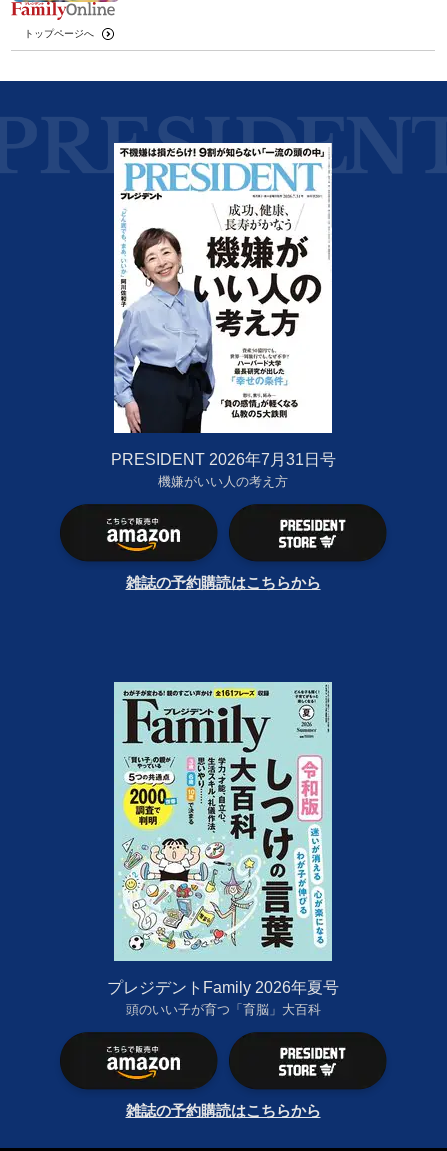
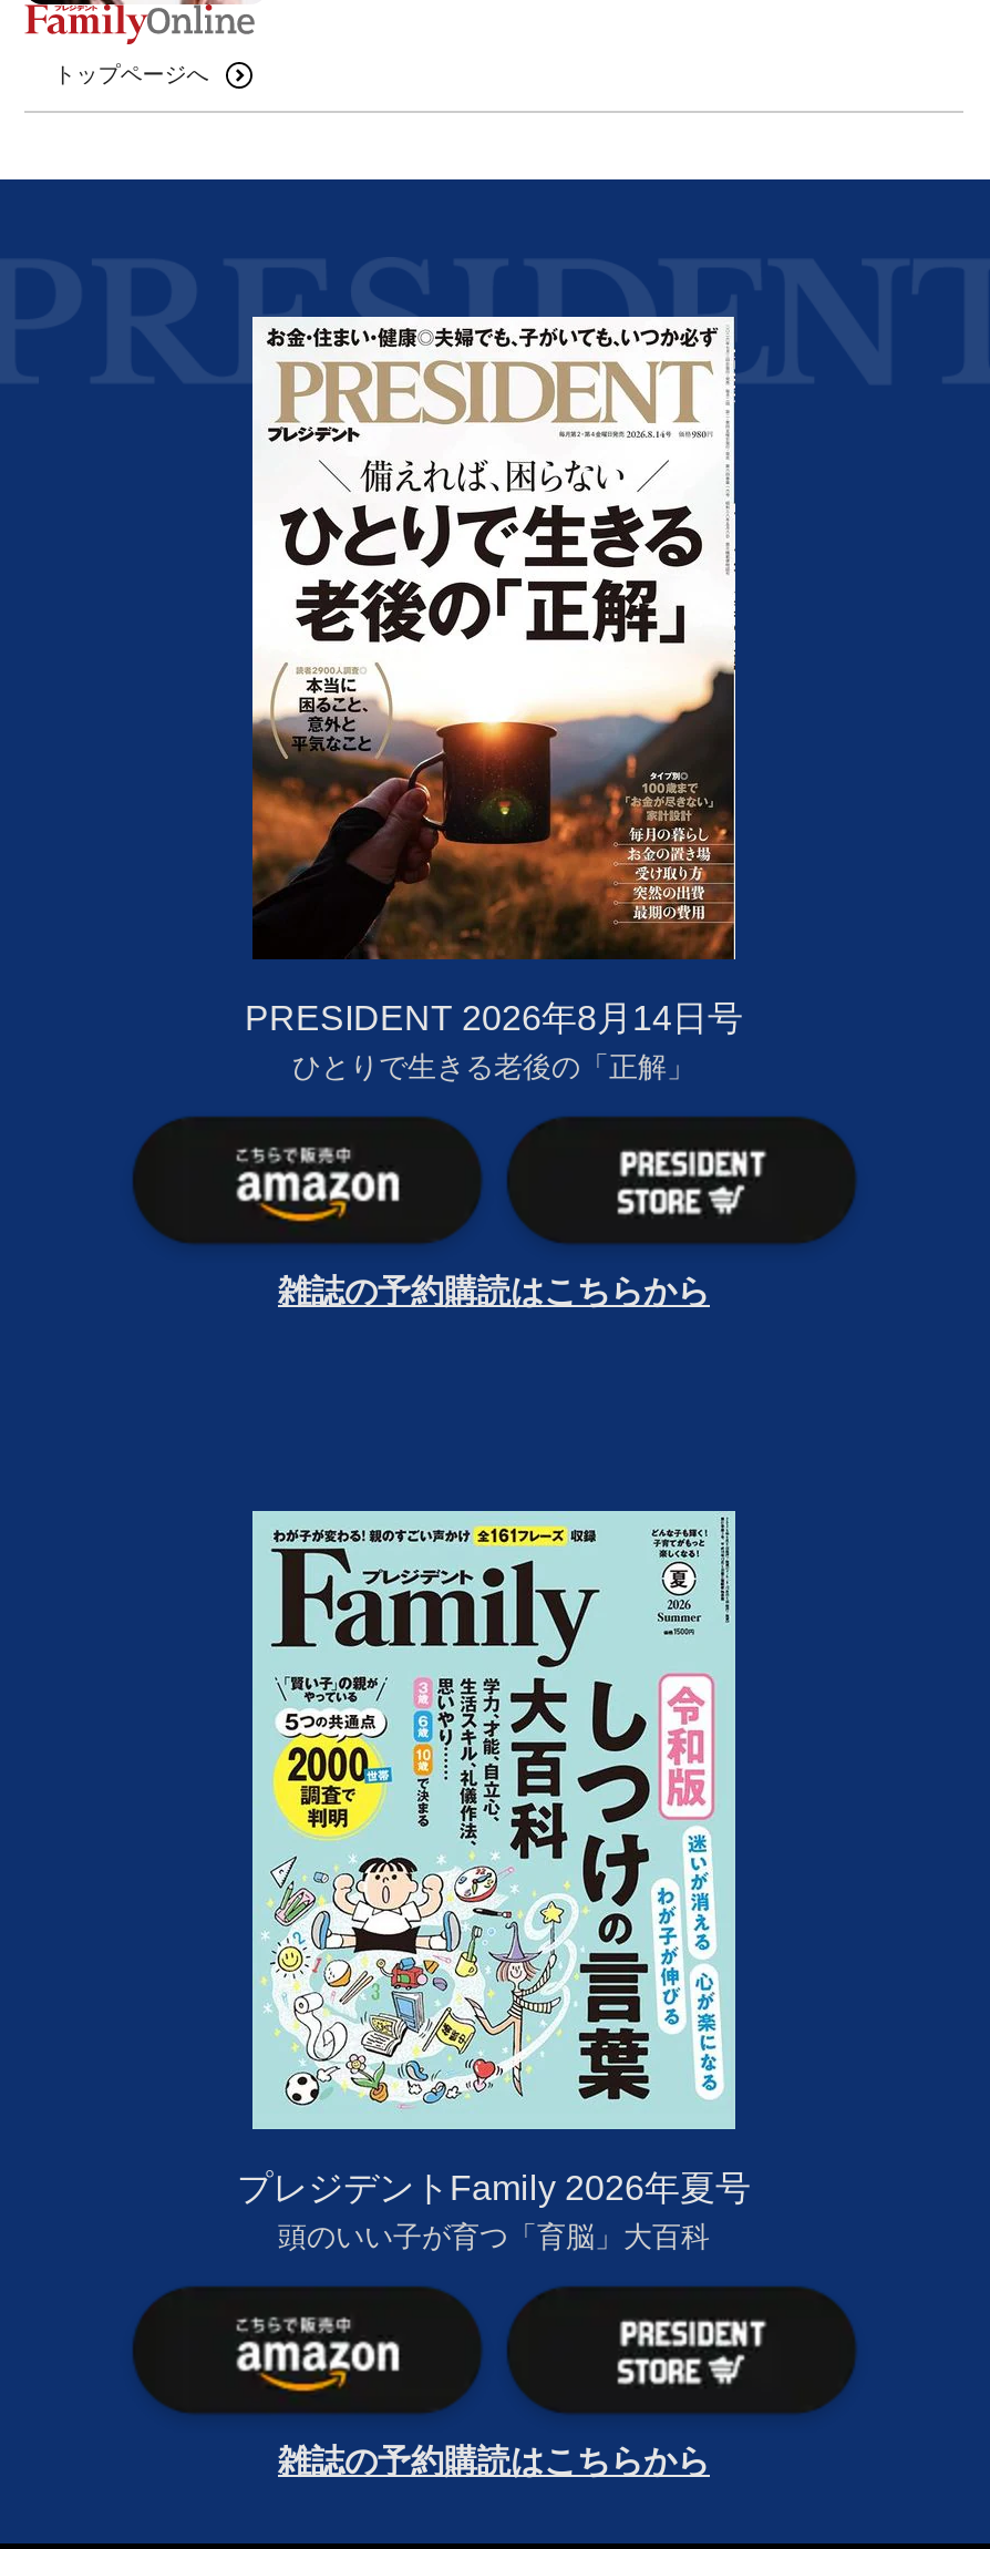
- [image]
- PRESIDENT 2026年7月31日号
- 機嫌がいい人の考え方
+ [image]
+ PRESIDENT 2026年8月14日号
+ ひとりで生きる老後の「正解」
